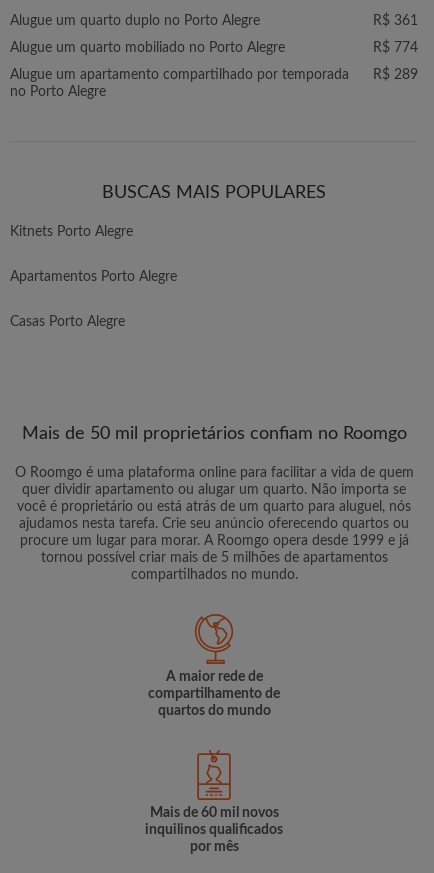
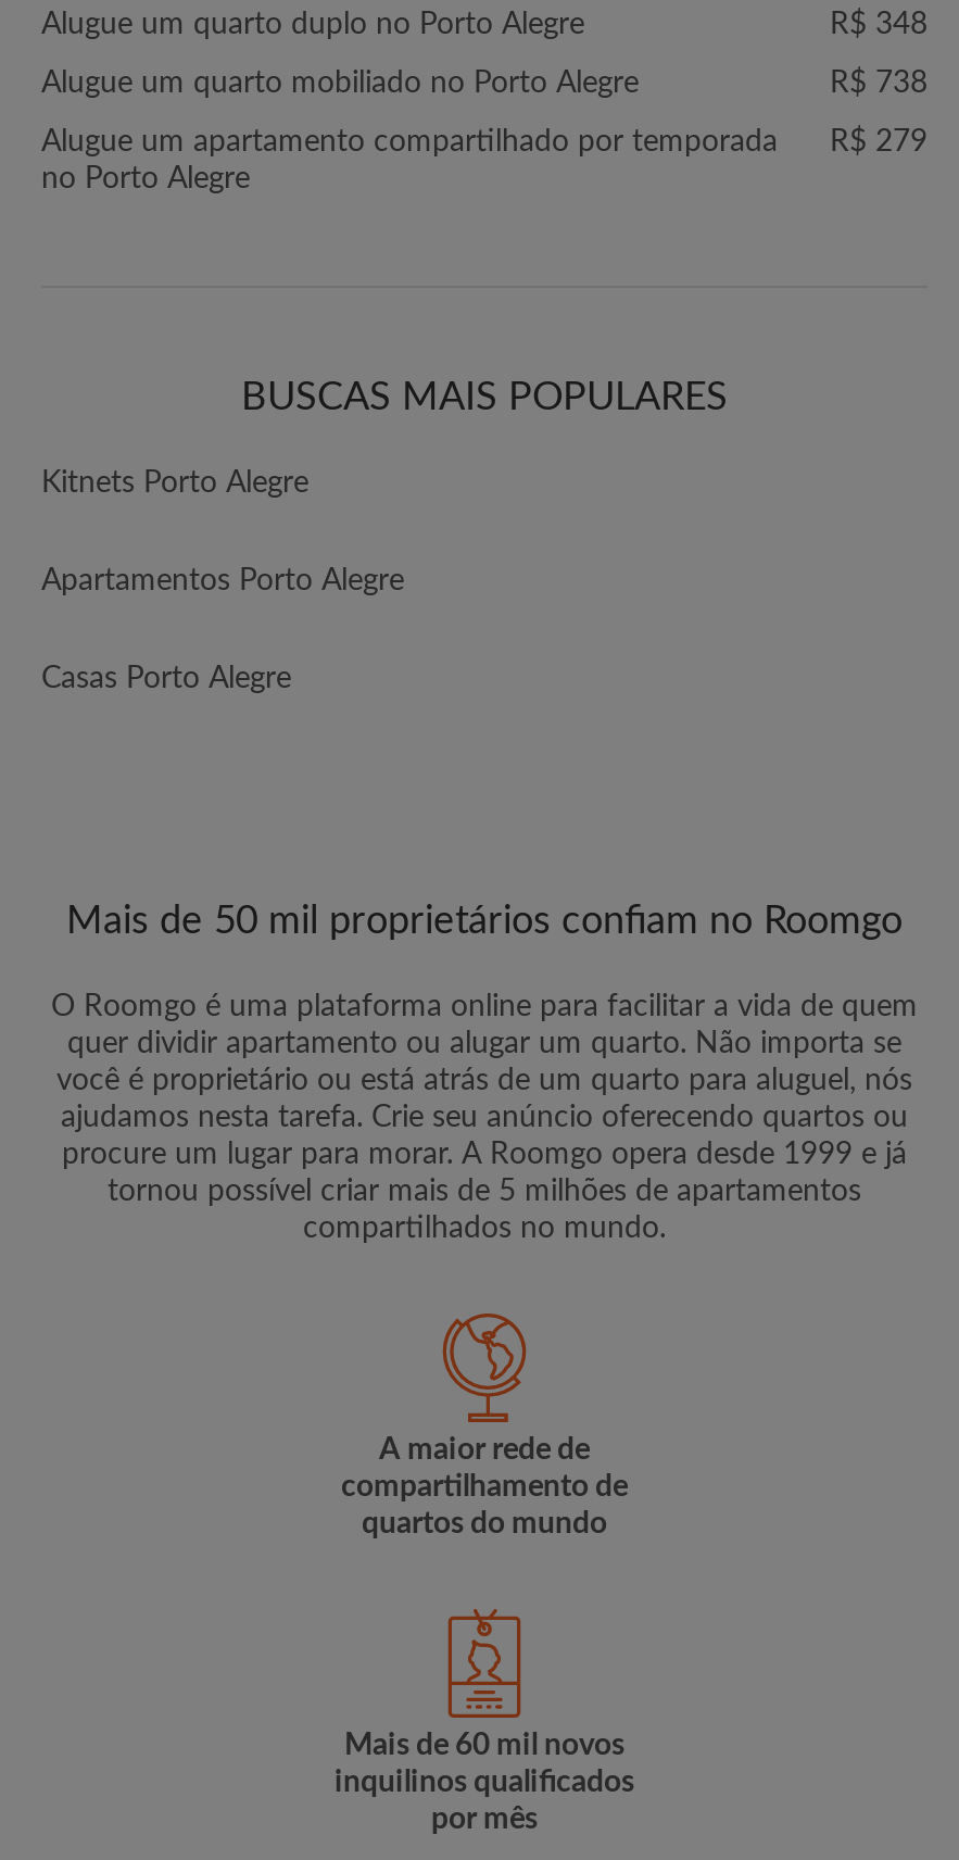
- R$ 361
+ R$ 348

- R$ 774
+ R$ 738

- Alugue um apartamento compartilhado por temporada R$ 289
+ Alugue um apartamento compartilhado por temporada R$ 279
